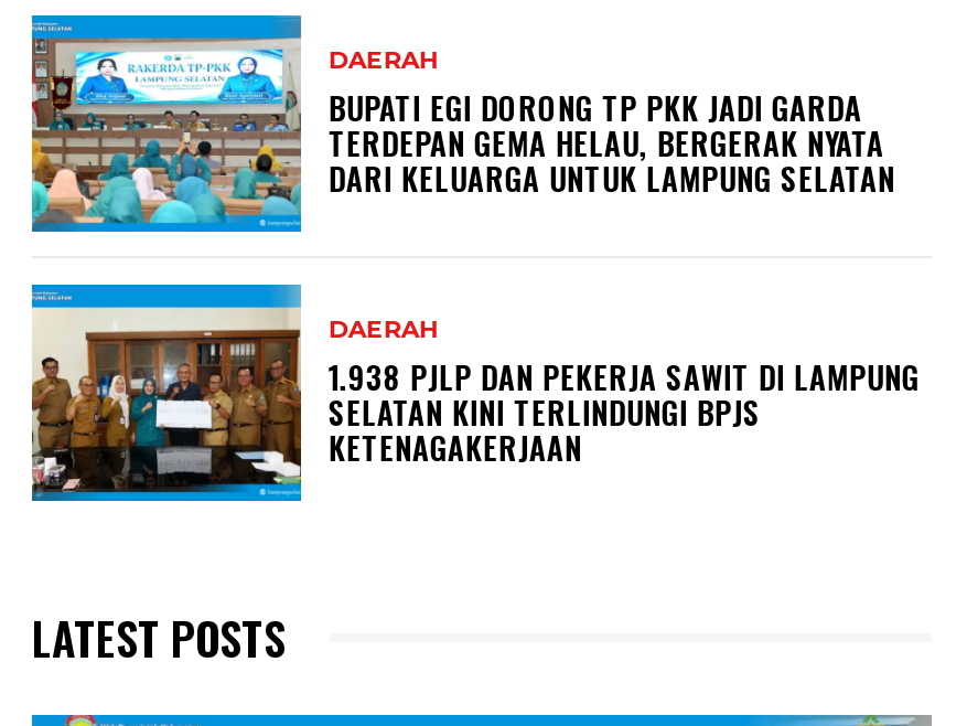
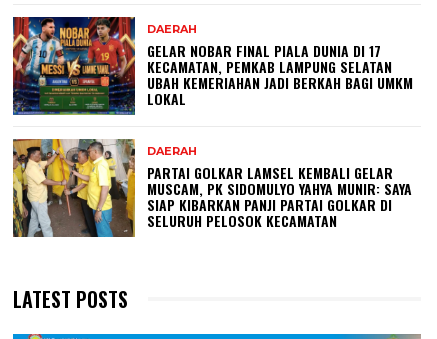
- [image]
- BUPATI EGI DORONG TP PKK JADI GARDA
- TERDEPAN GEMA HELAU, BERGERAK NYATA
- DARI KELUARGA UNTUK LAMPUNG SELATAN
+ [image]
+ GELAR NOBAR FINAL PIALA DUNIA DI 17
+ KECAMATAN, PEMKAB LAMPUNG SELATAN
+ UBAH KEMERIAHAN JADI BERKAH BAGI UMKM
+ LOKAL

- [image]
- 1.938 PJLP DAN PEKERJA SAWIT DI LAMPUNG
- SELATAN KINI TERLINDUNGI BPJS
- KETENAGAKERJAAN
+ [image]
+ PARTAI GOLKAR LAMSEL KEMBALI GELAR
+ MUSCAM, PK SIDOMULYO YAHYA MUNIR: SAYA
+ SIAP KIBARKAN PANJI PARTAI GOLKAR DI
+ SELURUH PELOSOK KECAMATAN
